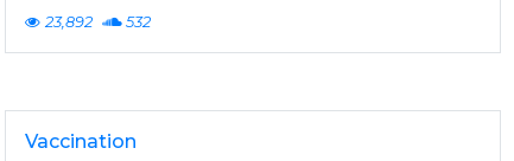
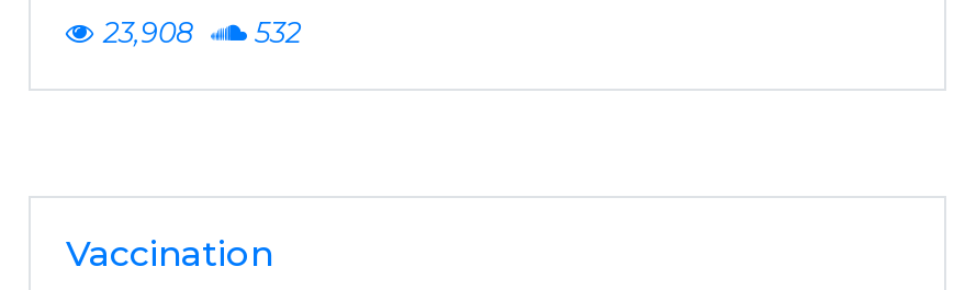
- 23,892 532
+ 23,908 532
